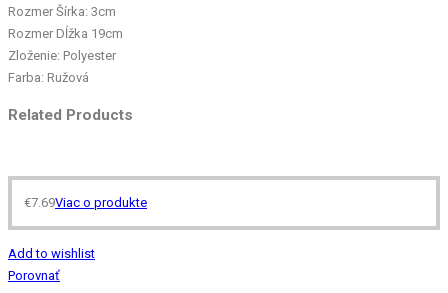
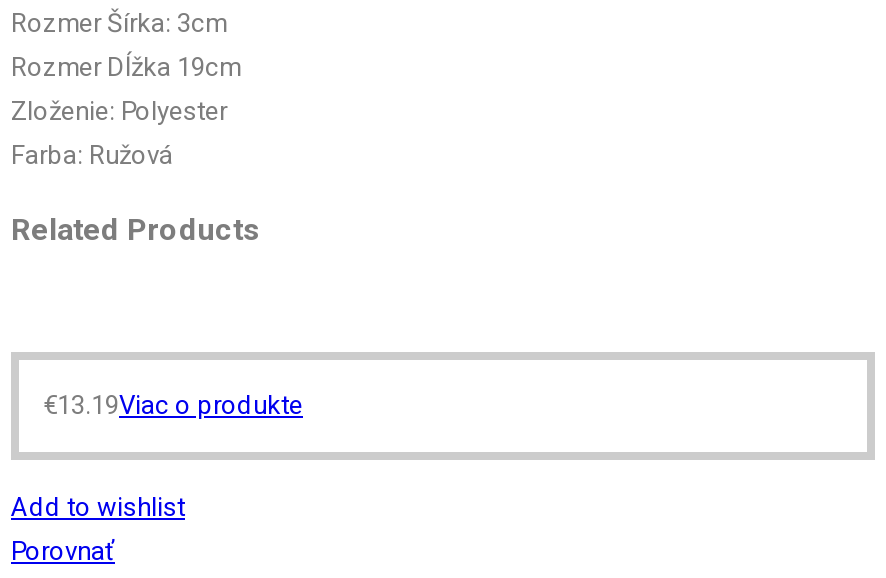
- €7.69Viac o produkte
+ €13.19Viac o produkte
